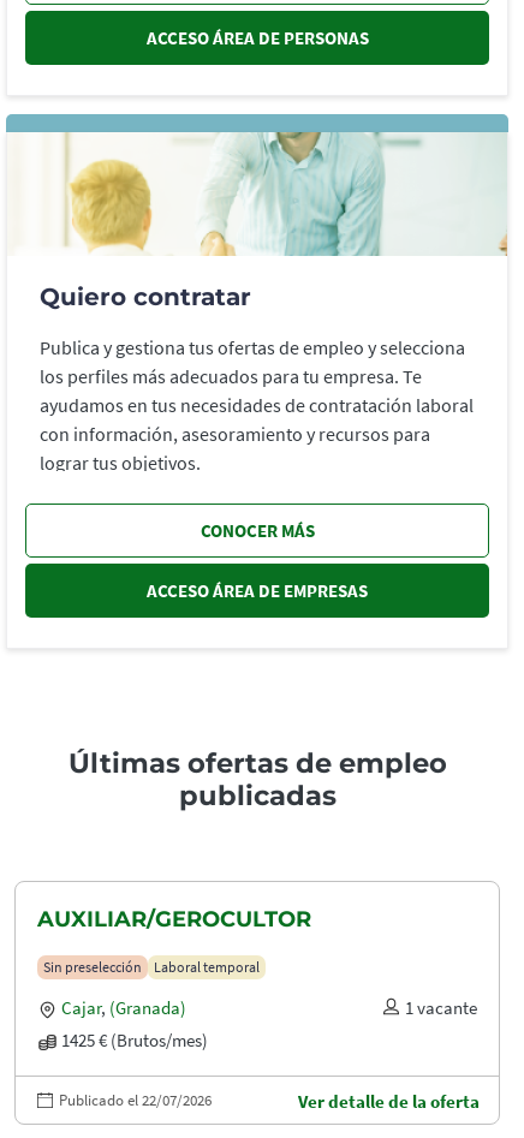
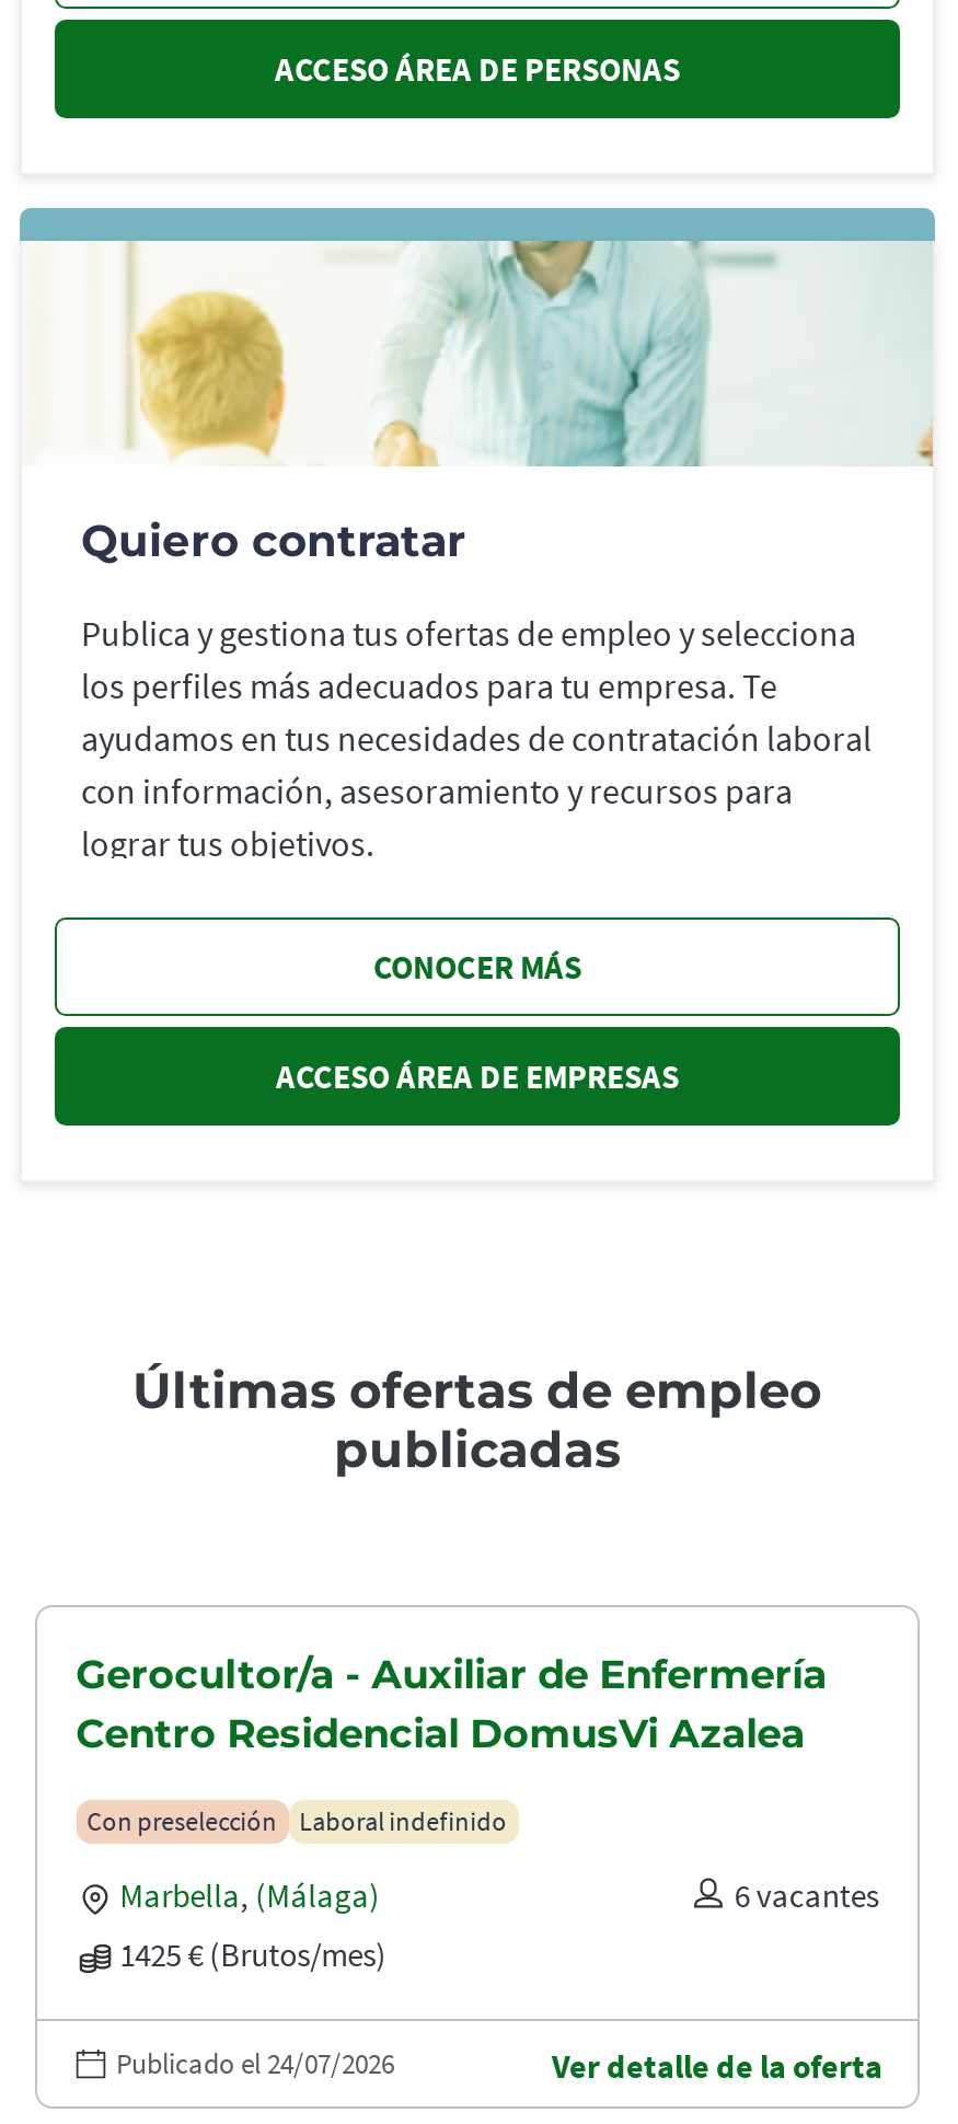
- AUXILIAR/GEROCULTOR
+ Gerocultor/a - Auxiliar de Enfermería
+ Centro Residencial DomusVi Azalea

- Sin preselección
- Laboral temporal
+ Con preselección
+ Laboral indefinido

- Cajar, (Granada)
- 1 vacante
+ Marbella, (Málaga)
+ 6 vacantes

- Publicado el 22/07/2026
+ Publicado el 24/07/2026
